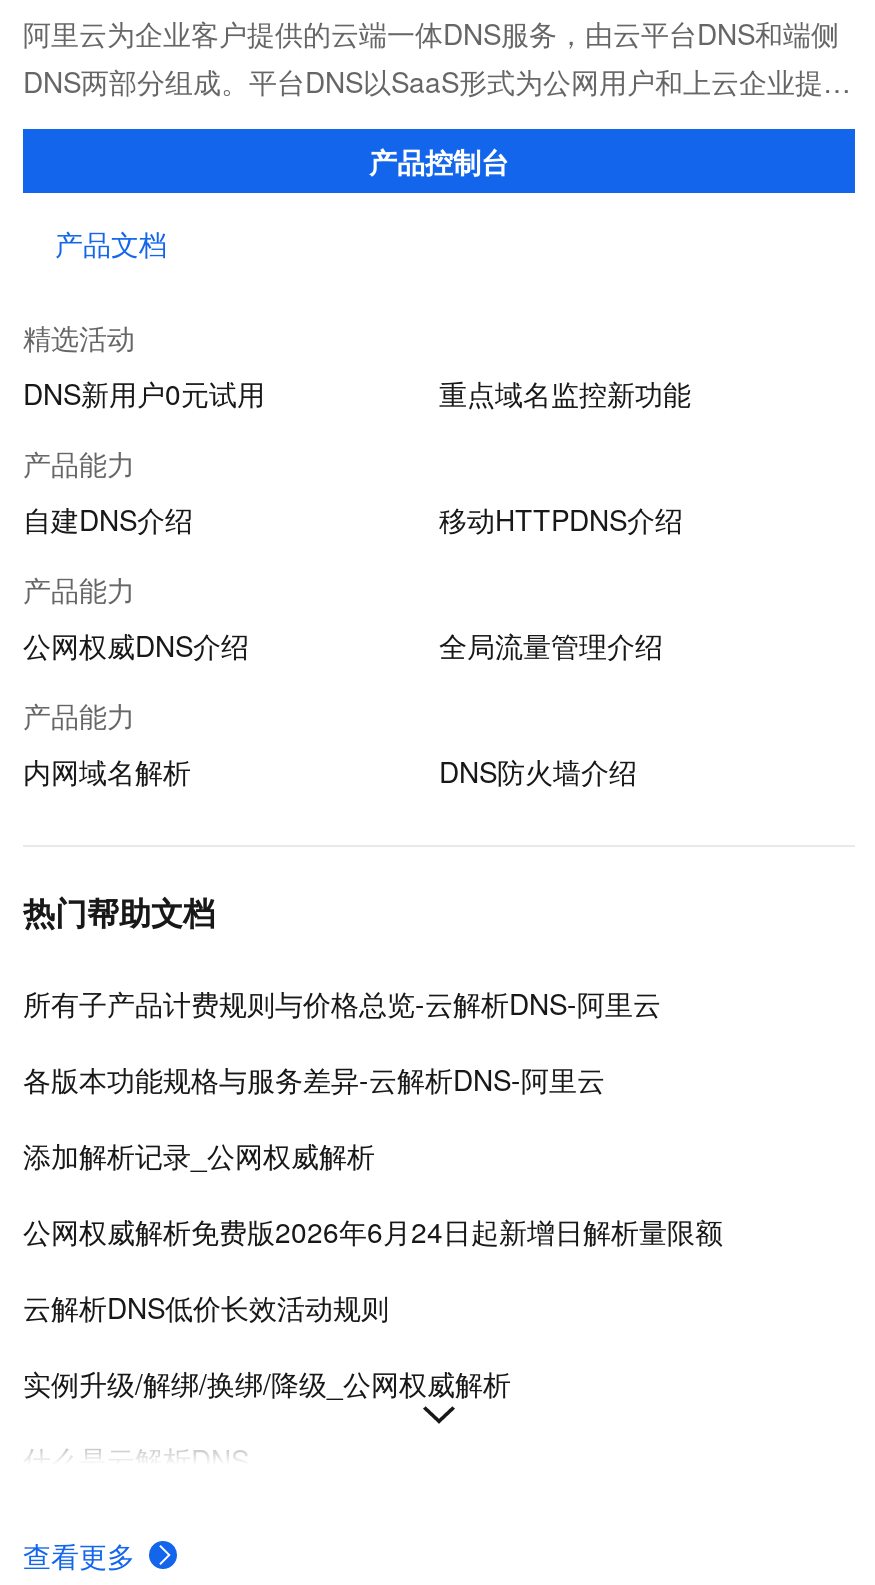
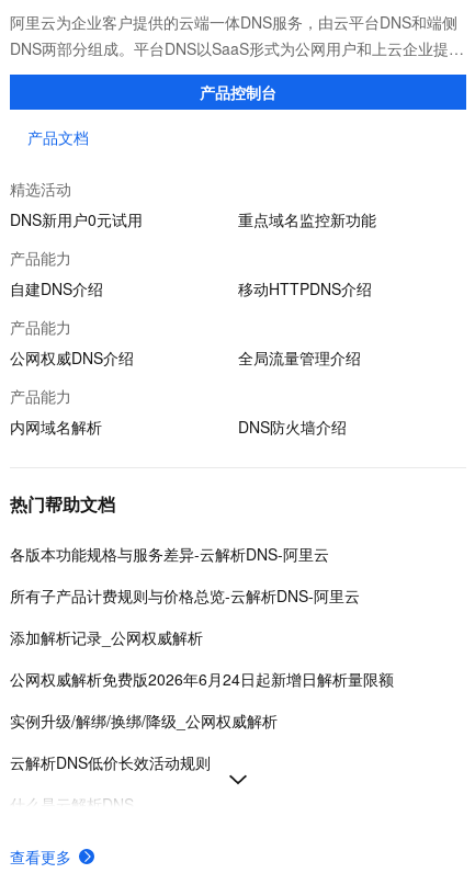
moved down: 所有子产品计费规则与价格总览-云解析DNS-阿里云

moved up: 各版本功能规格与服务差异-云解析DNS-阿里云

moved down: 云解析DNS低价长效活动规则

moved up: 实例升级/解绑/换绑/降级_公网权威解析
